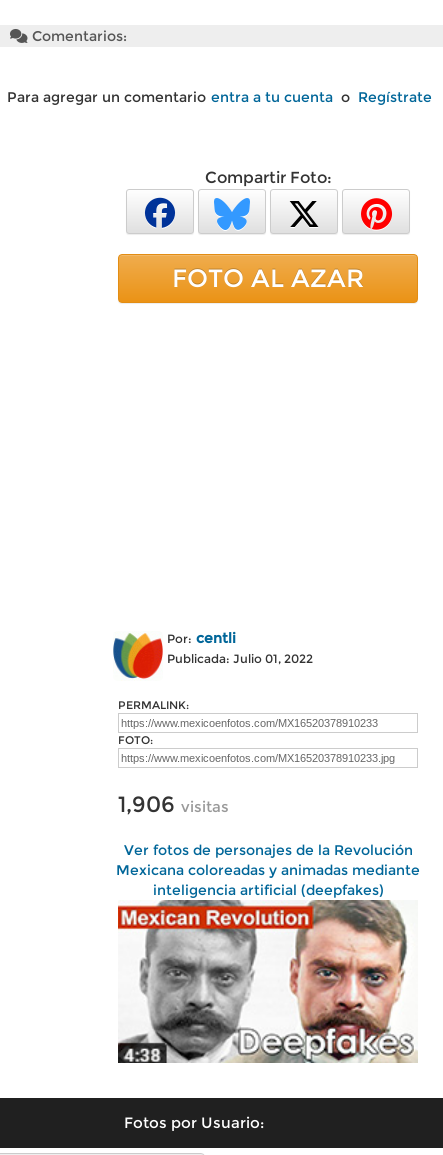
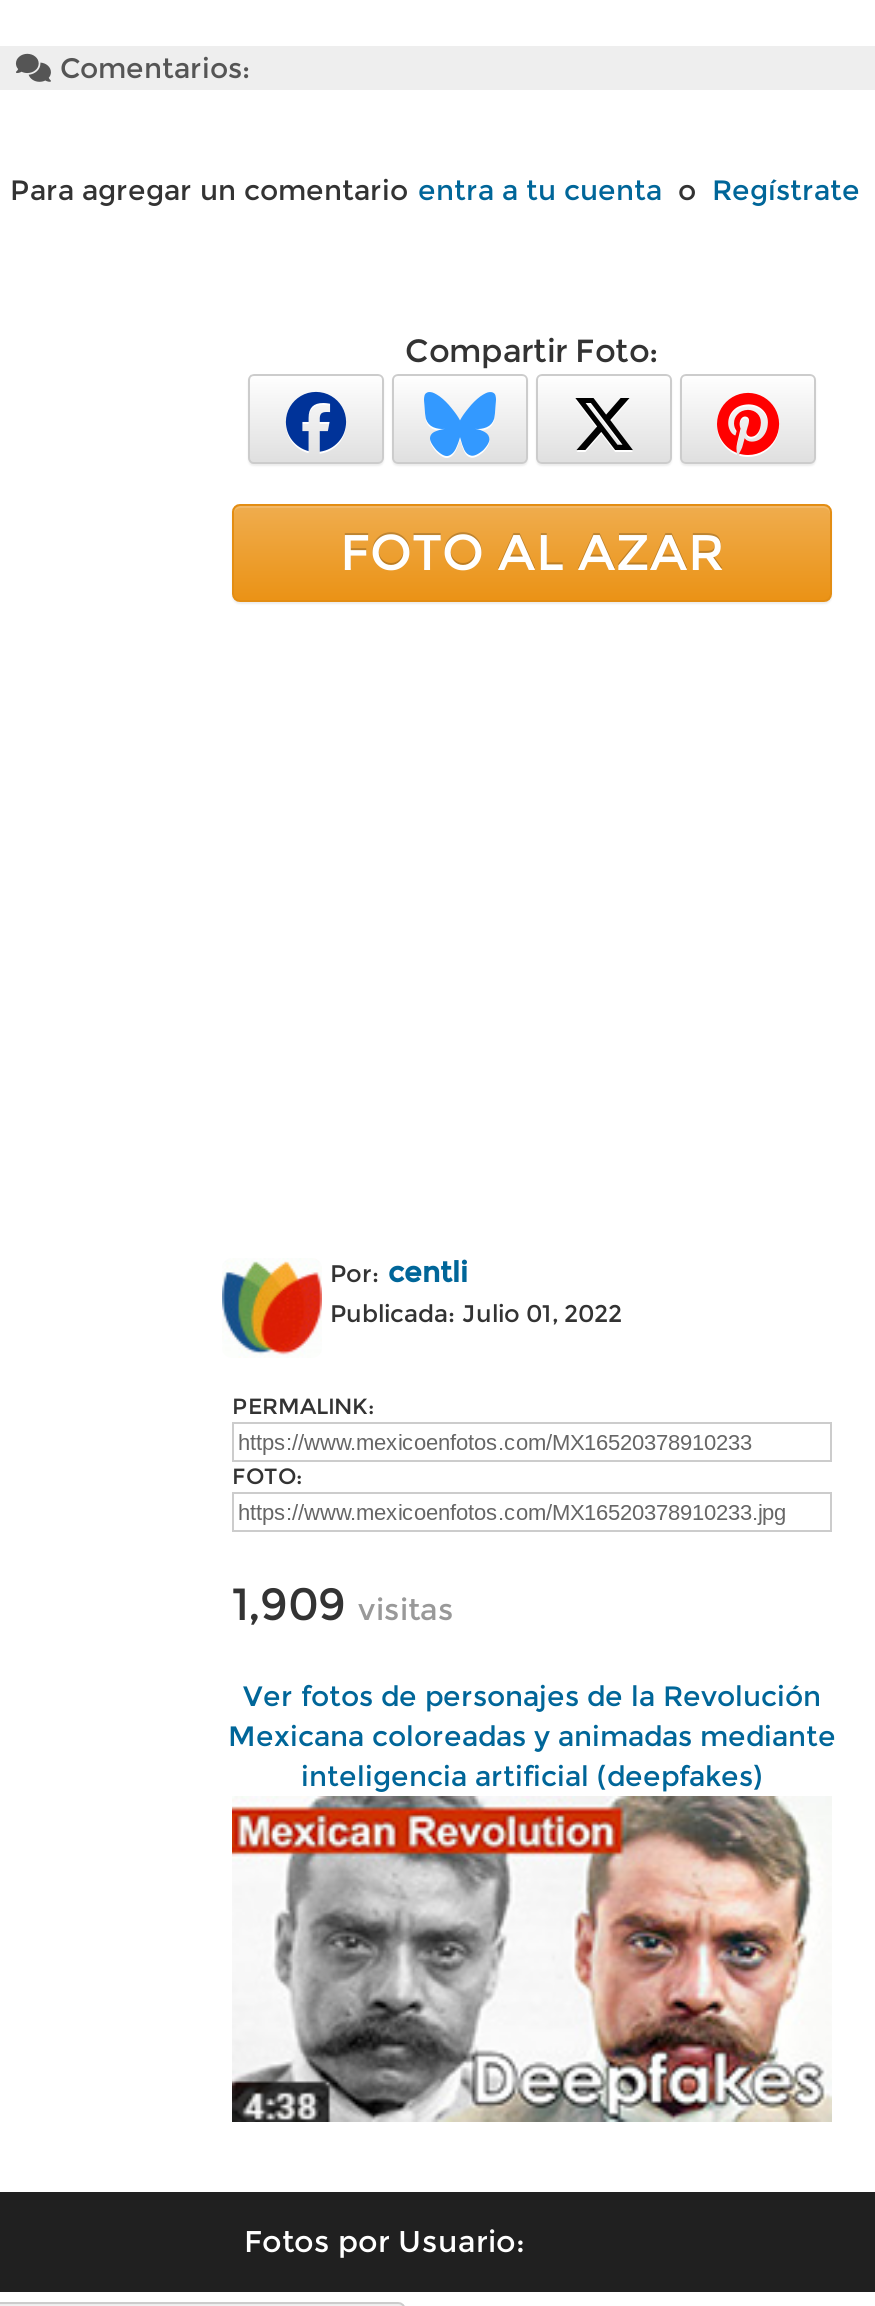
- 1,906 visitas
+ 1,909 visitas
